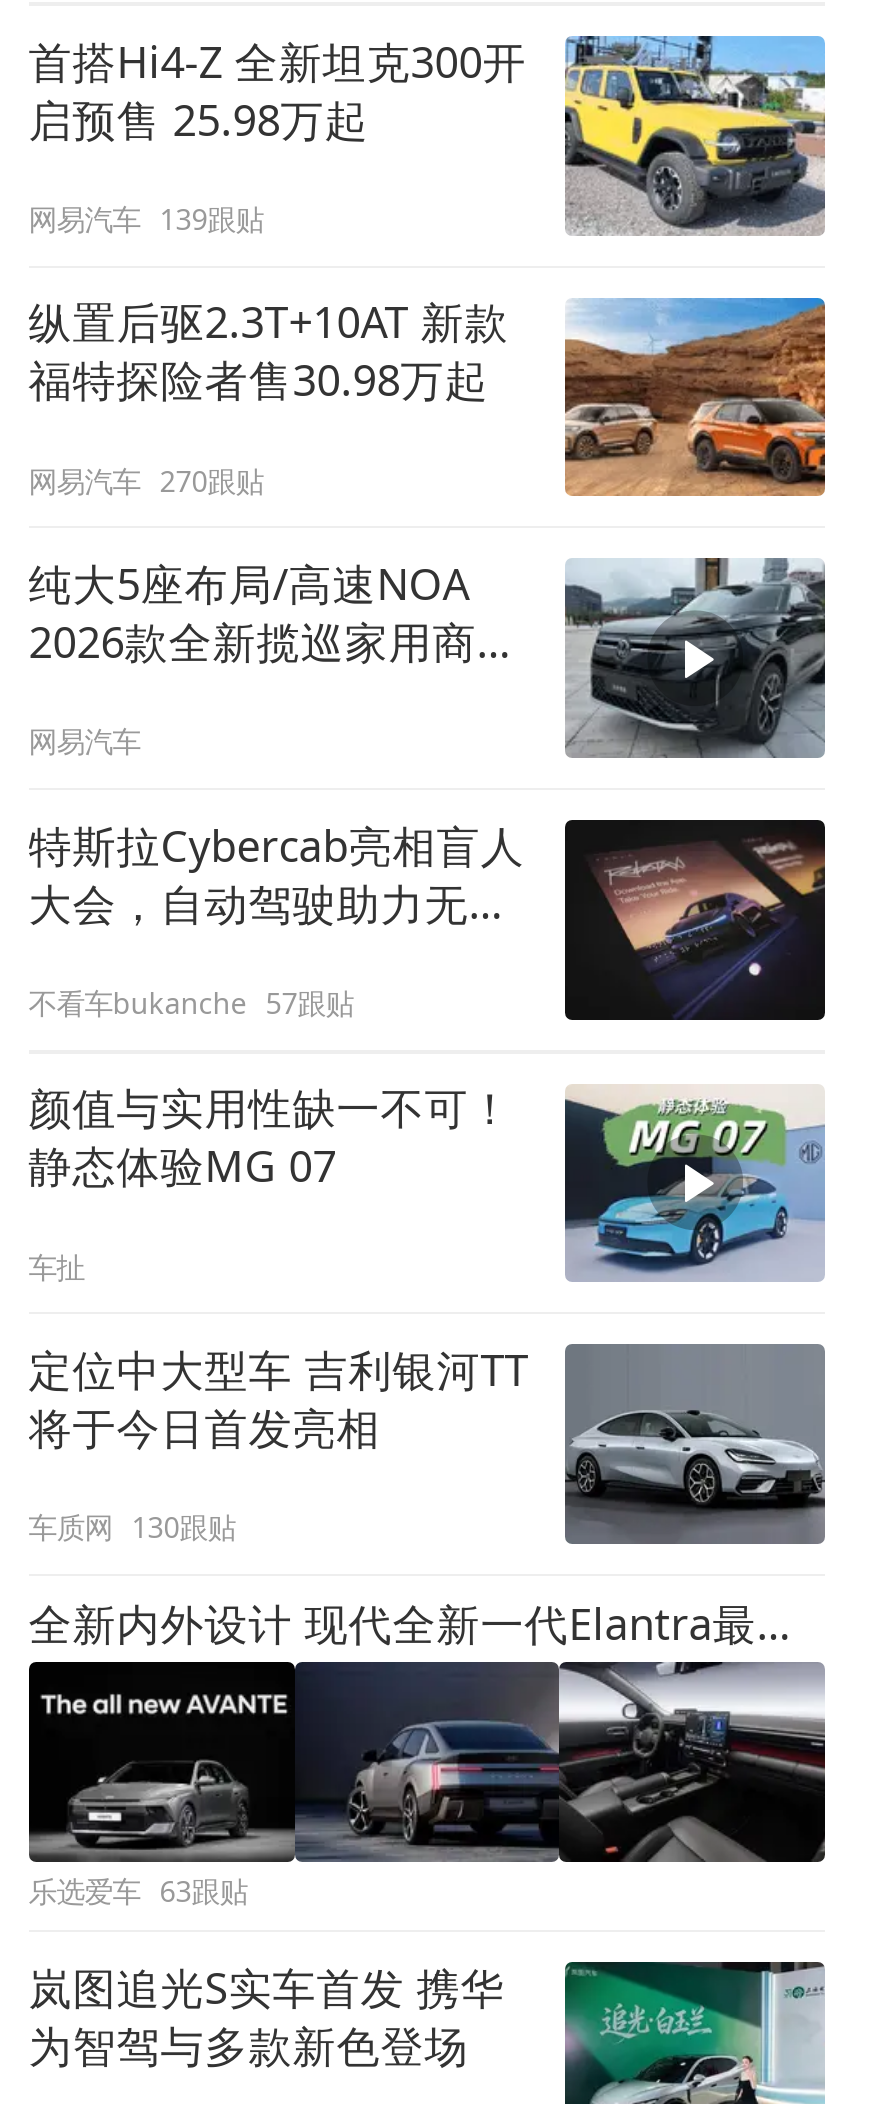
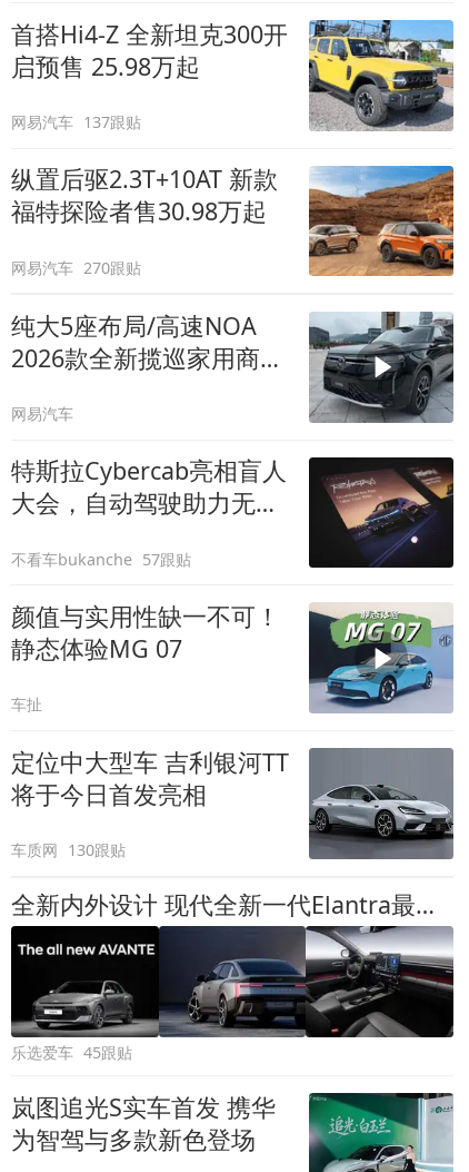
- 网易汽车 139跟贴
+ 网易汽车 137跟贴

- 乐选爱车 63跟贴
+ 乐选爱车 45跟贴
